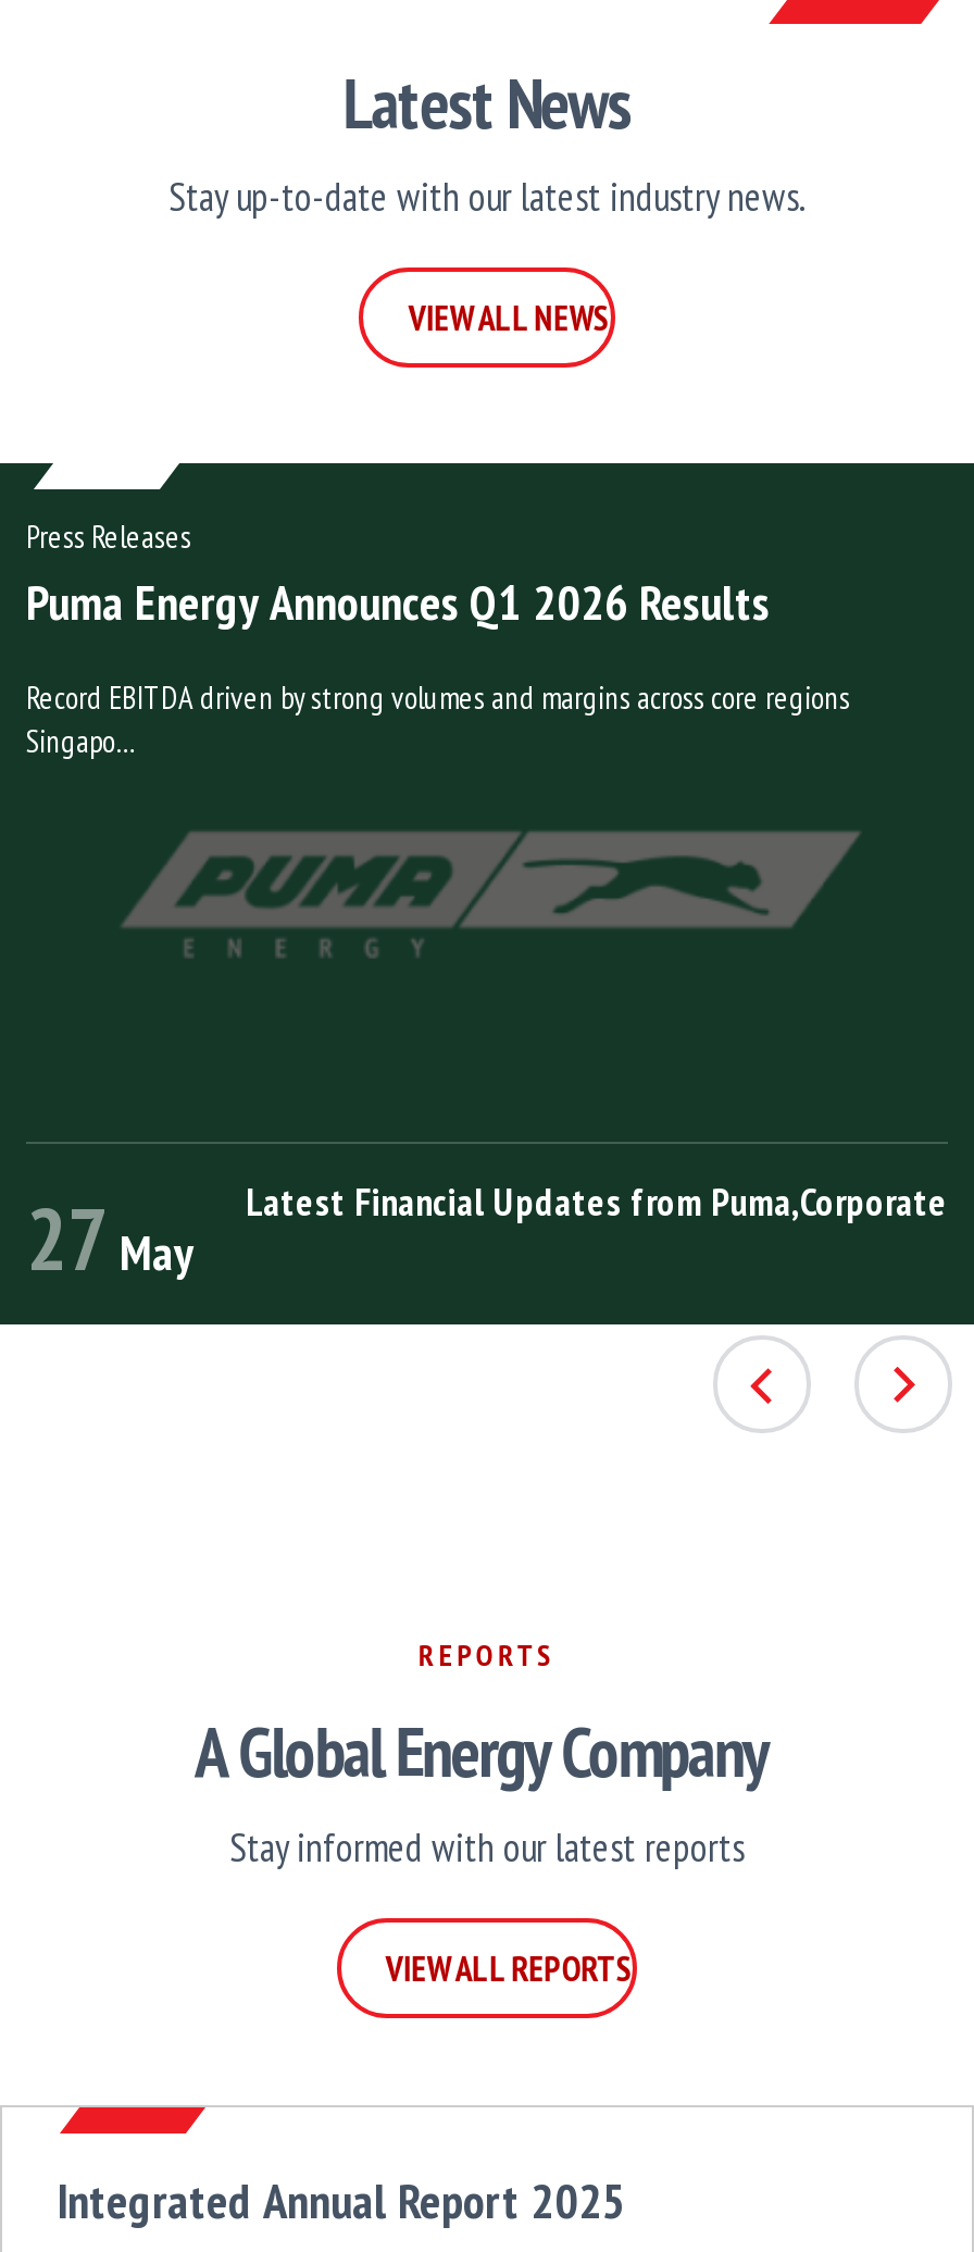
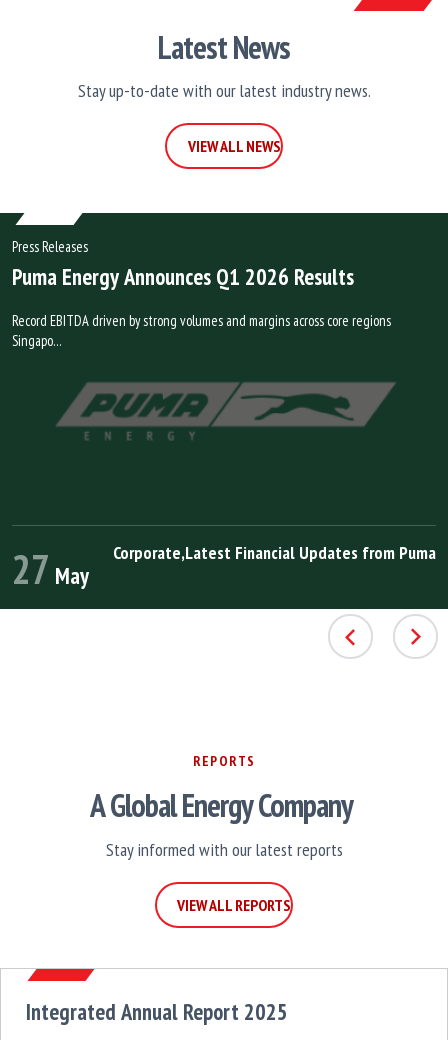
- Latest Financial Updates from Puma,Corporate
+ Corporate,Latest Financial Updates from Puma
